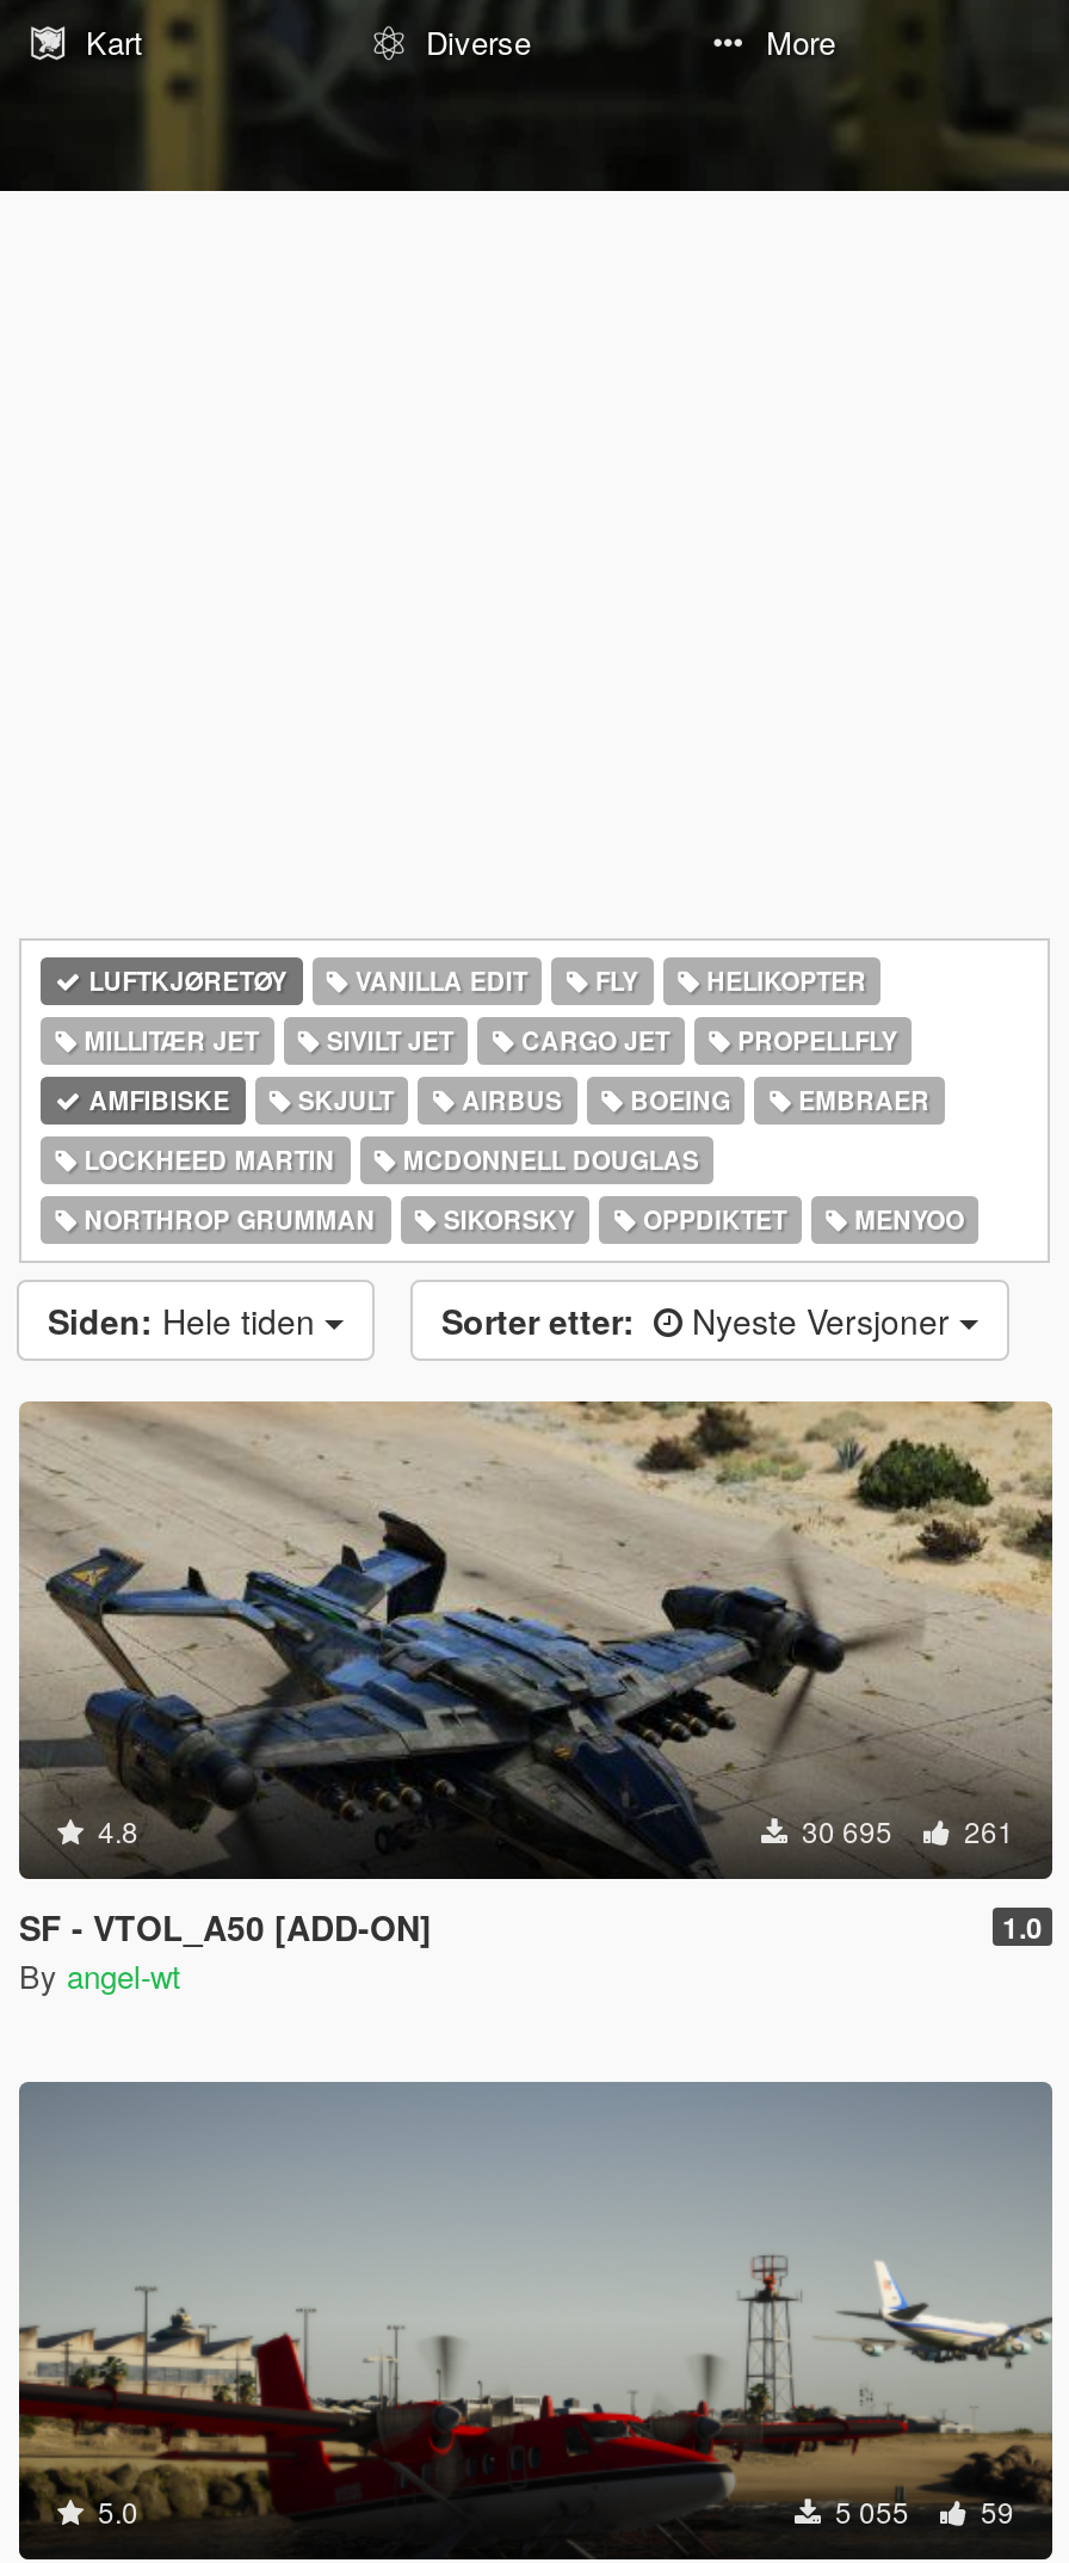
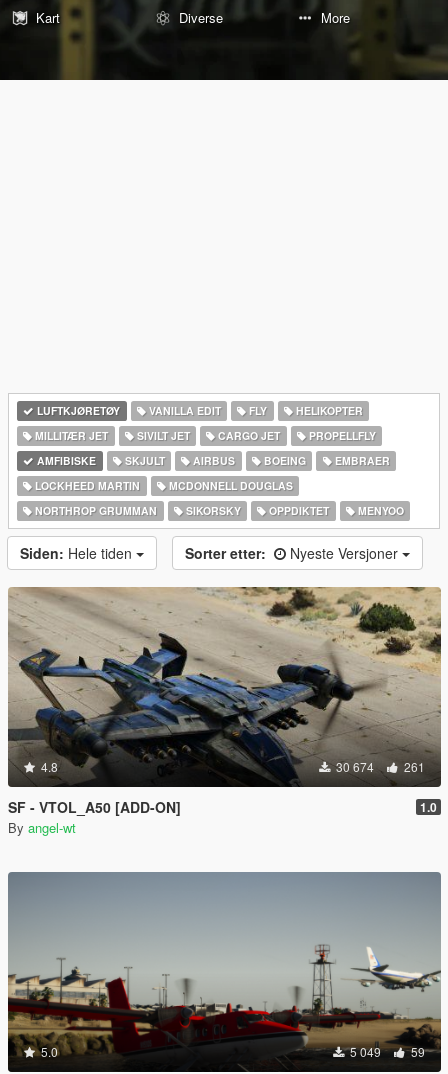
- 30 695 261
+ 30 674 261

- 5 055 59
+ 5 049 59
